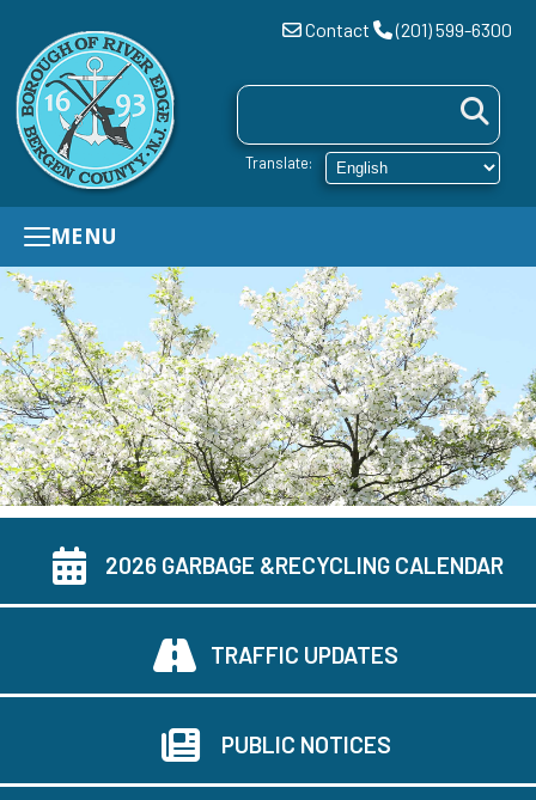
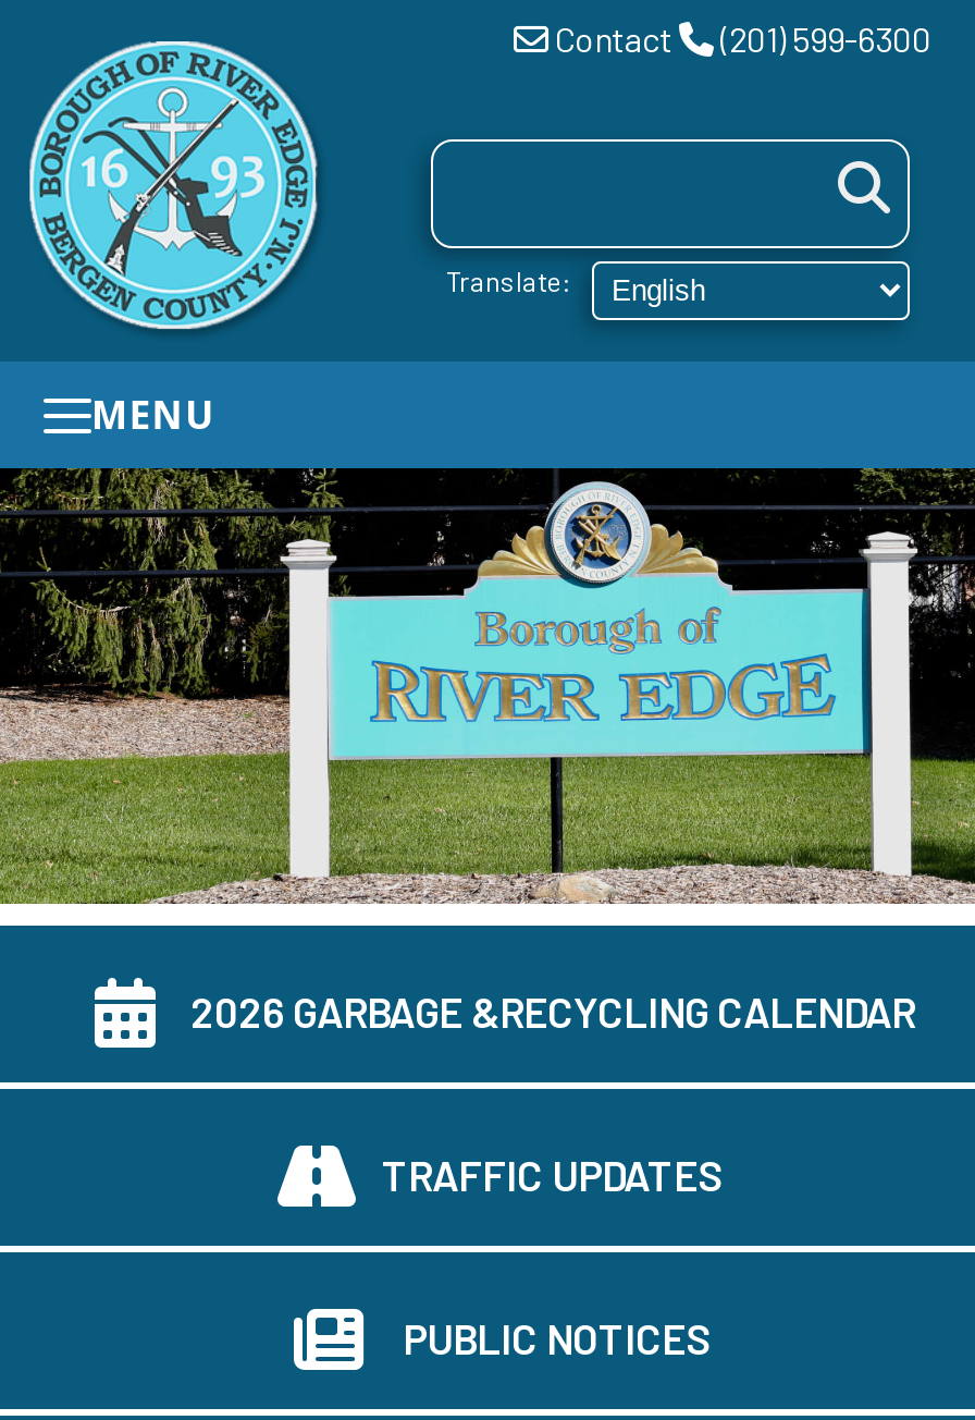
- [image]
+ [image]
